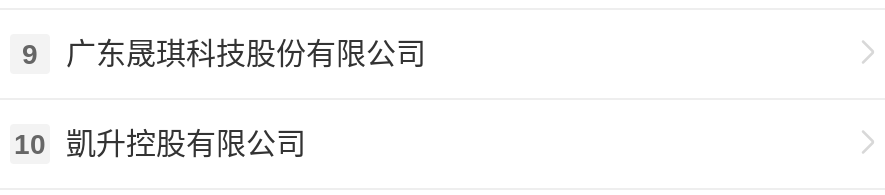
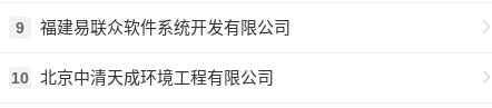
- 广东晟琪科技股份有限公司
+ 福建易联众软件系统开发有限公司

- 凱升控股有限公司
+ 北京中清天成环境工程有限公司
